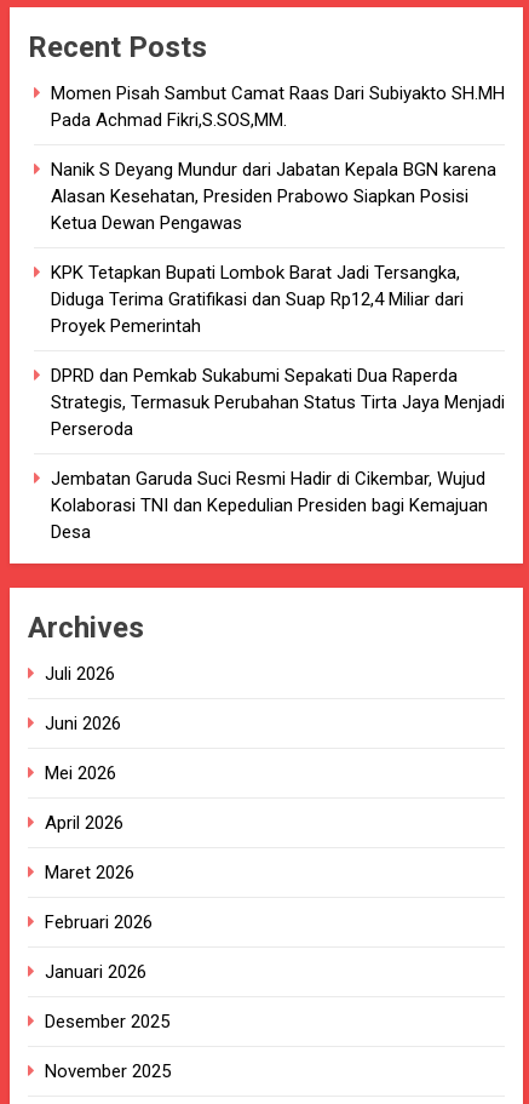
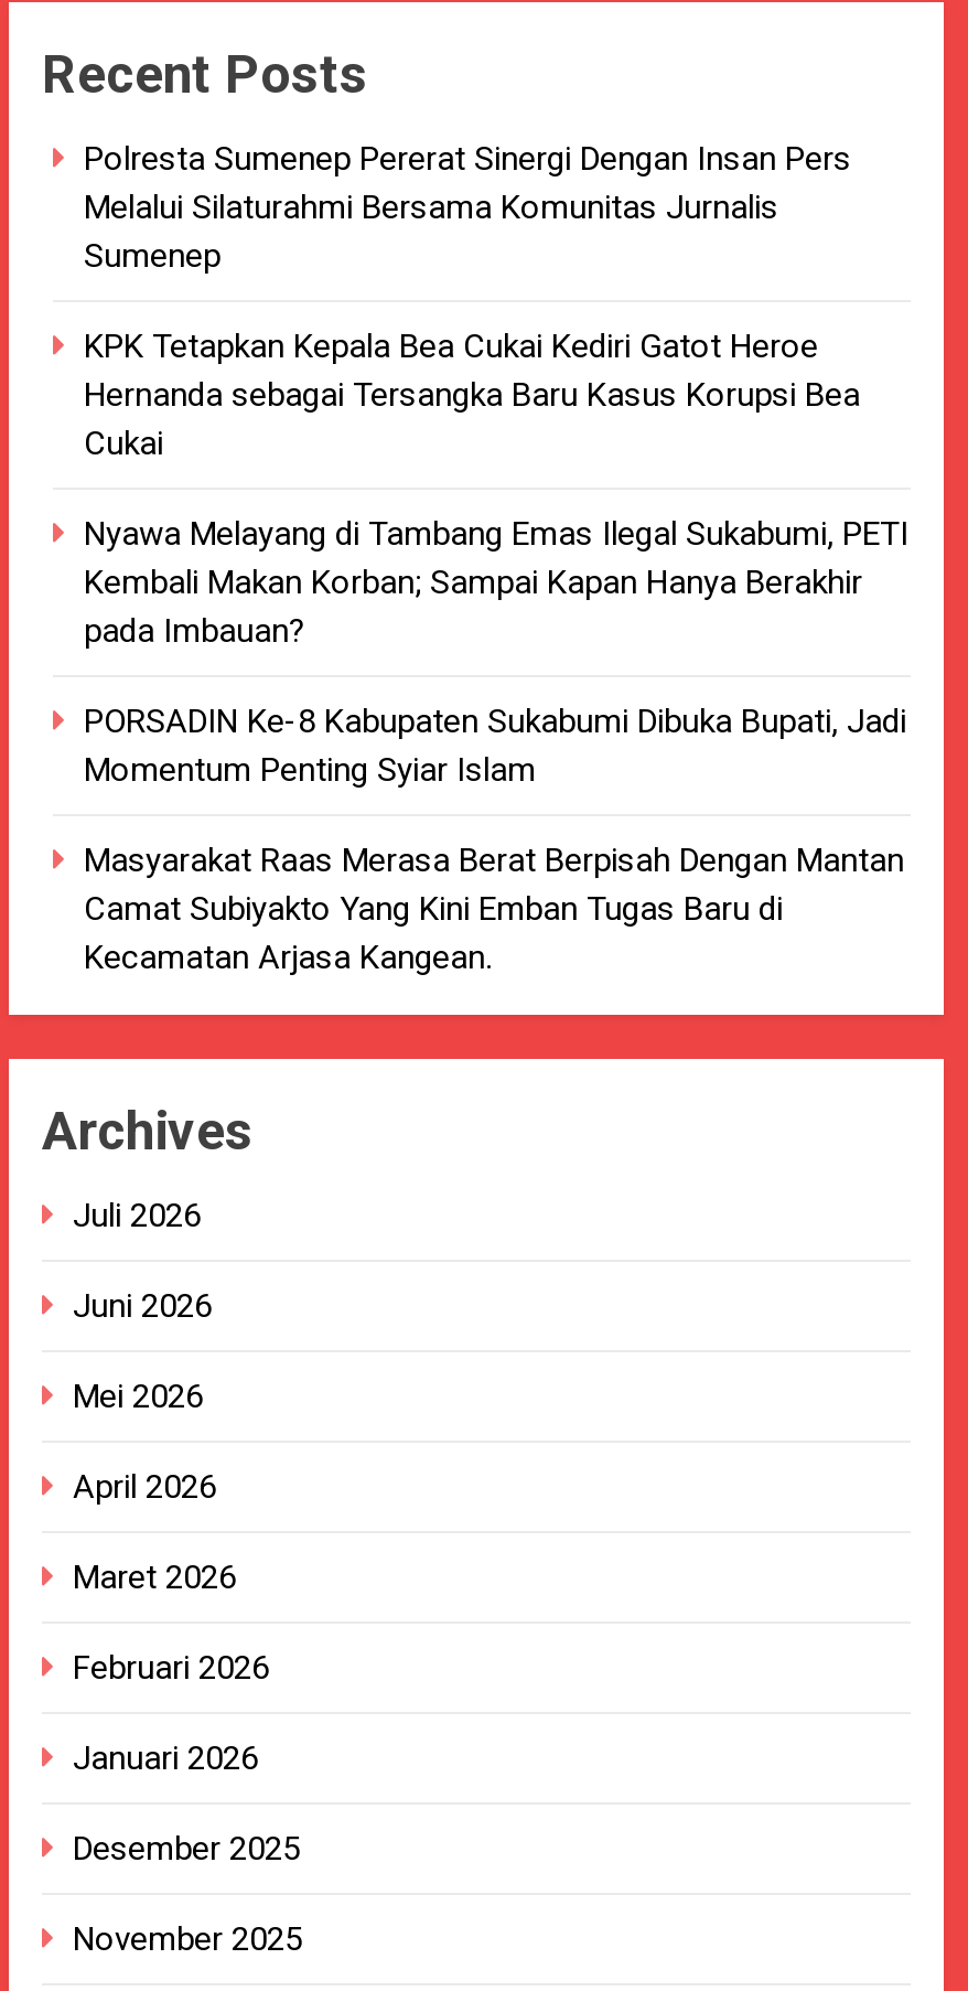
- Momen Pisah Sambut Camat Raas Dari Subiyakto SH.MH
- Pada Achmad Fikri,S.SOS,MM.
+ Polresta Sumenep Pererat Sinergi Dengan Insan Pers
+ Melalui Silaturahmi Bersama Komunitas Jurnalis
+ Sumenep

- Nanik S Deyang Mundur dari Jabatan Kepala BGN karena
- Alasan Kesehatan, Presiden Prabowo Siapkan Posisi
- Ketua Dewan Pengawas
+ KPK Tetapkan Kepala Bea Cukai Kediri Gatot Heroe
+ Hernanda sebagai Tersangka Baru Kasus Korupsi Bea
+ Cukai

- KPK Tetapkan Bupati Lombok Barat Jadi Tersangka,
- Diduga Terima Gratifikasi dan Suap Rp12,4 Miliar dari
- Proyek Pemerintah
+ Nyawa Melayang di Tambang Emas Ilegal Sukabumi, PETI
+ Kembali Makan Korban; Sampai Kapan Hanya Berakhir
+ pada Imbauan?

- DPRD dan Pemkab Sukabumi Sepakati Dua Raperda
- Strategis, Termasuk Perubahan Status Tirta Jaya Menjadi
- Perseroda
+ PORSADIN Ke-8 Kabupaten Sukabumi Dibuka Bupati, Jadi
+ Momentum Penting Syiar Islam

- Jembatan Garuda Suci Resmi Hadir di Cikembar, Wujud
- Kolaborasi TNI dan Kepedulian Presiden bagi Kemajuan
- Desa
+ Masyarakat Raas Merasa Berat Berpisah Dengan Mantan
+ Camat Subiyakto Yang Kini Emban Tugas Baru di
+ Kecamatan Arjasa Kangean.
